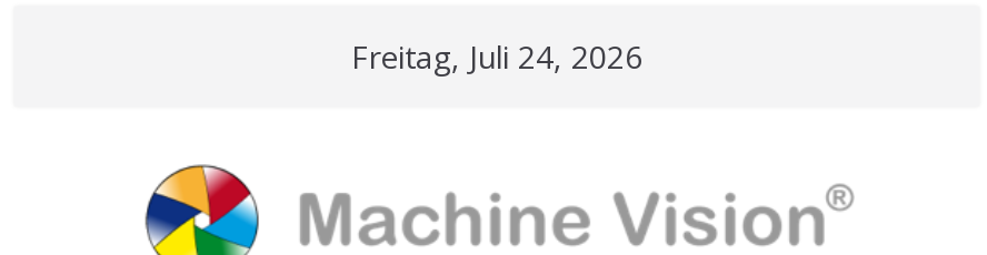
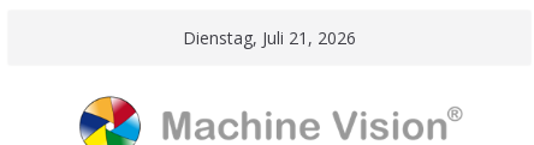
- Freitag, Juli 24, 2026
+ Dienstag, Juli 21, 2026
